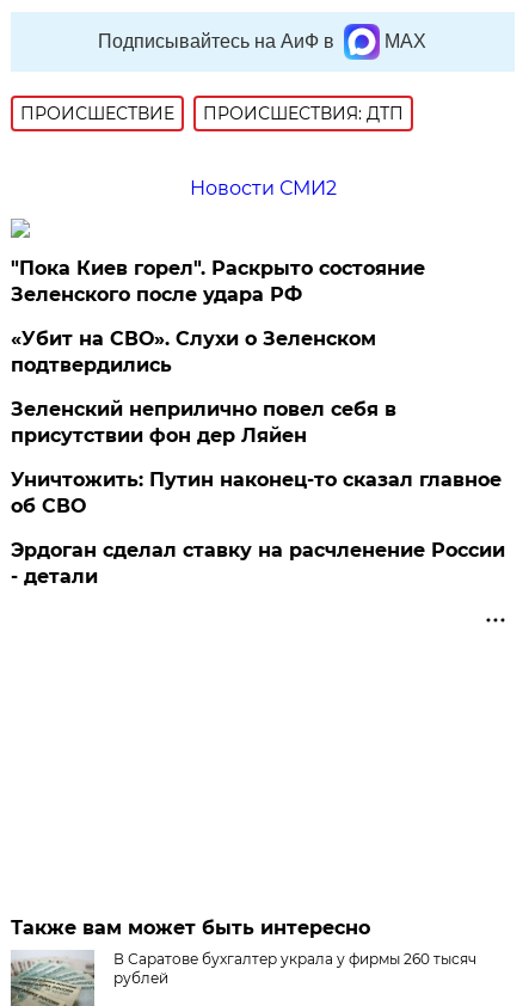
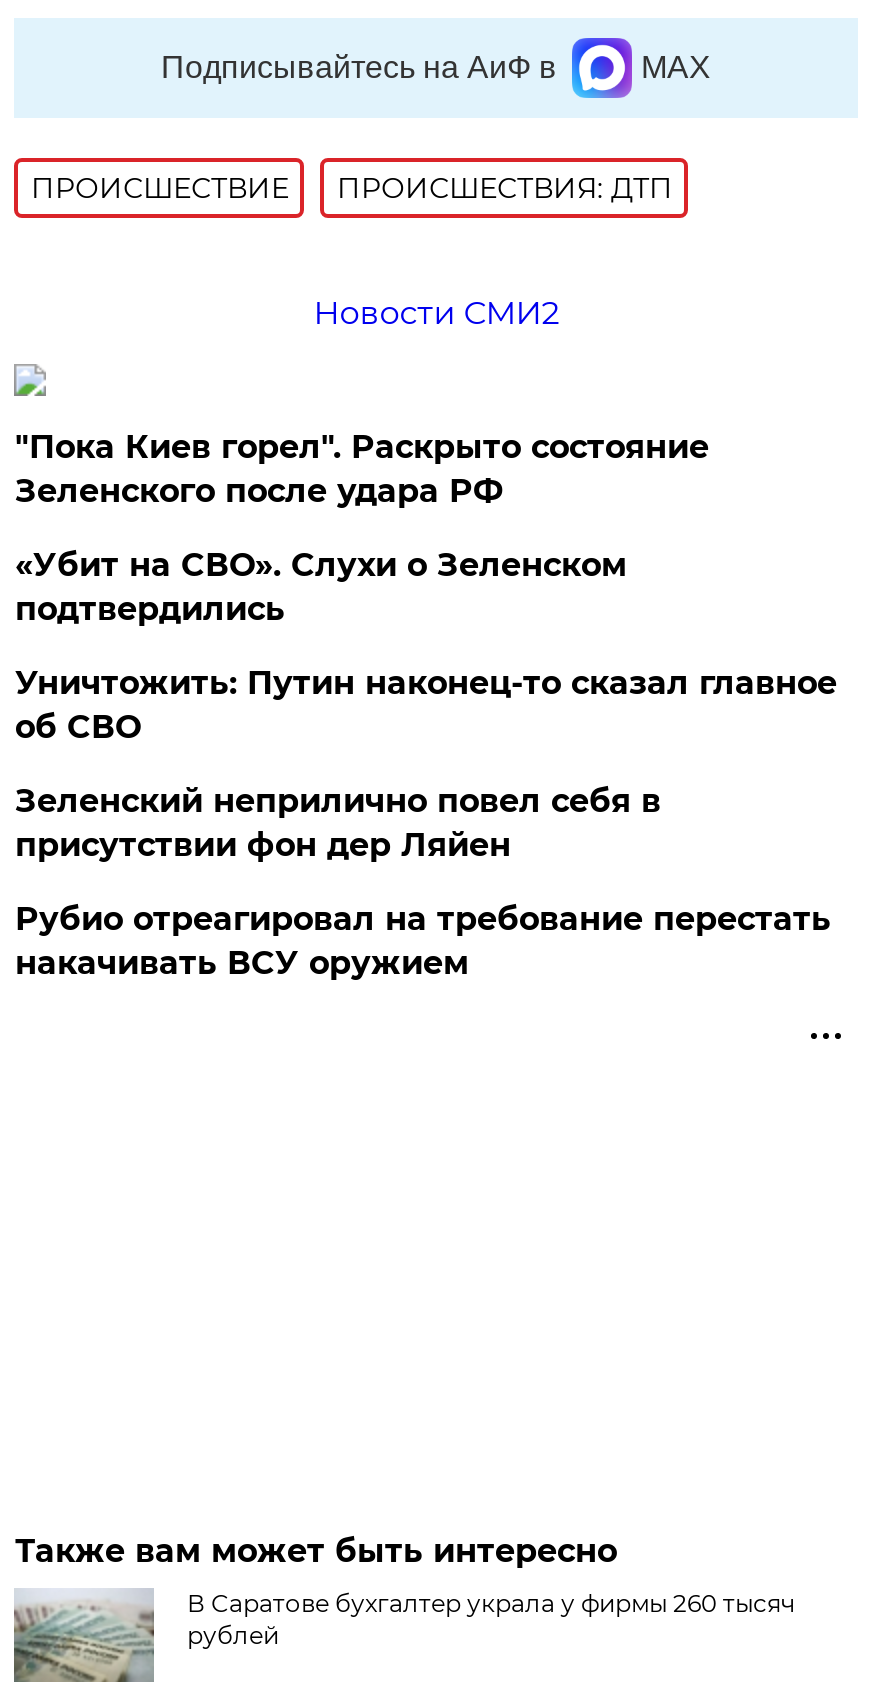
moved down: Зеленский неприлично повел cебя в | присутствии фон дер Ляйен

moved up: Уничтожить: Путин наконец-то сказал главное | об СВО

- Эрдоган сделал ставку на расчленение России
- - детали
+ Рубио отреагировал на требование перестать
+ накачивать ВСУ оружием
